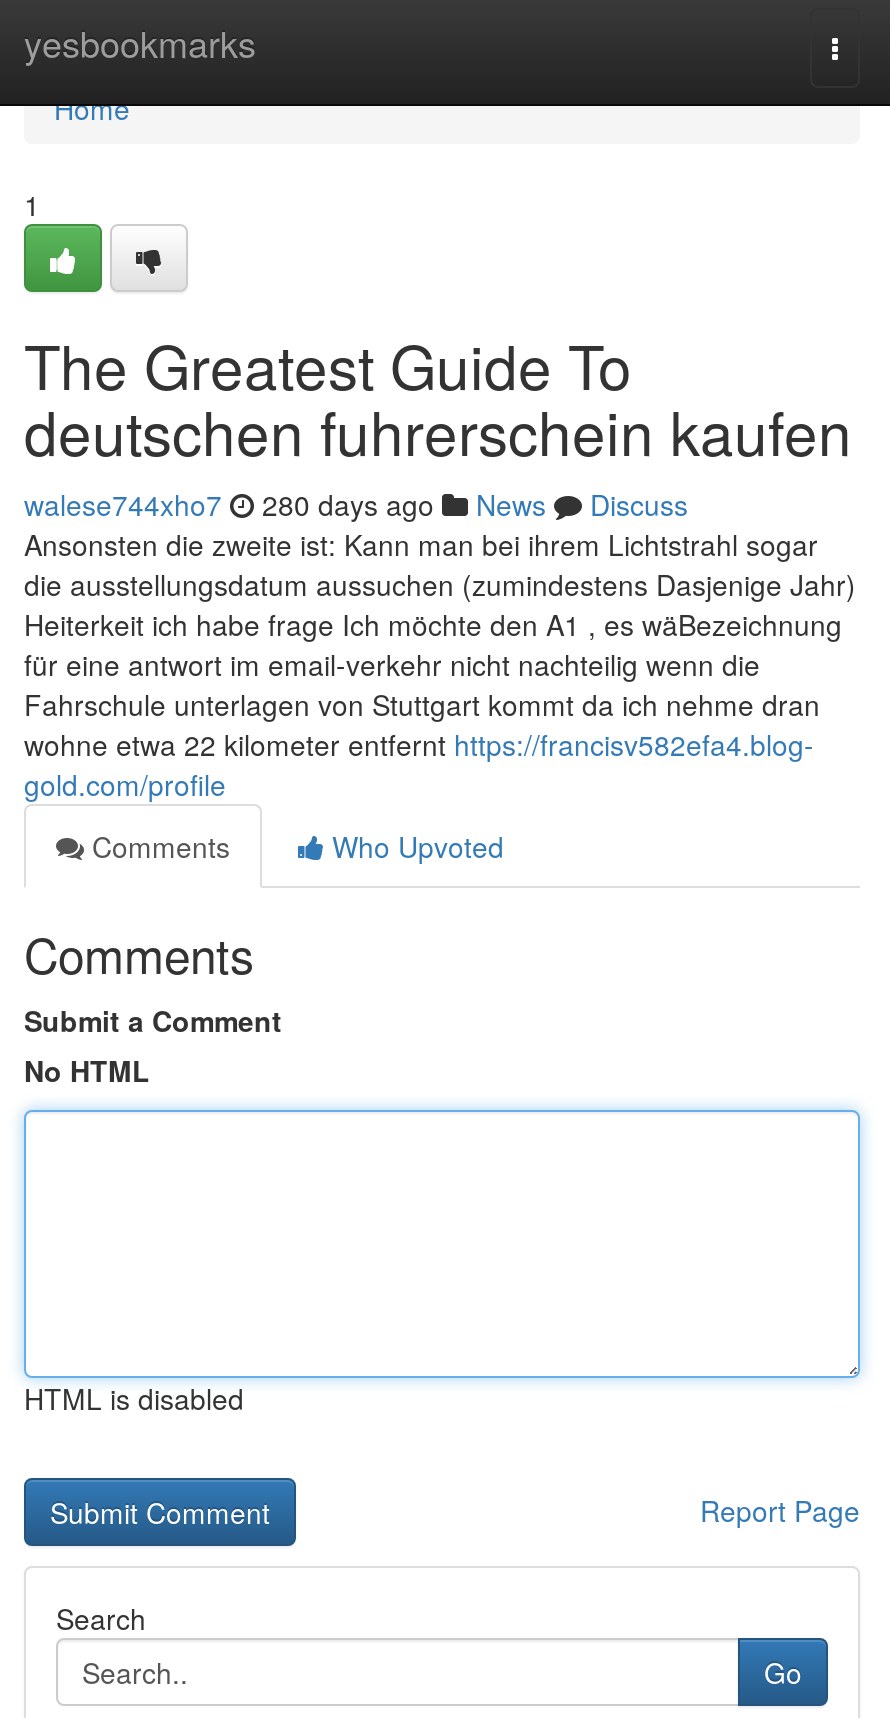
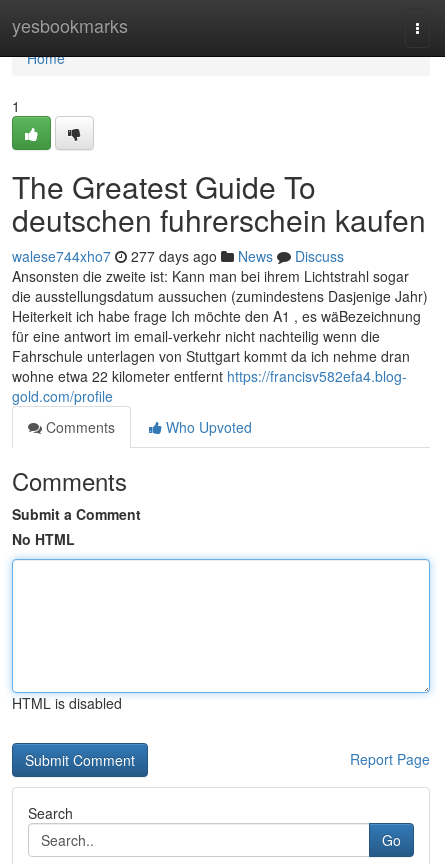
- walese744xho7 280 days ago News Discuss
+ walese744xho7 277 days ago News Discuss
